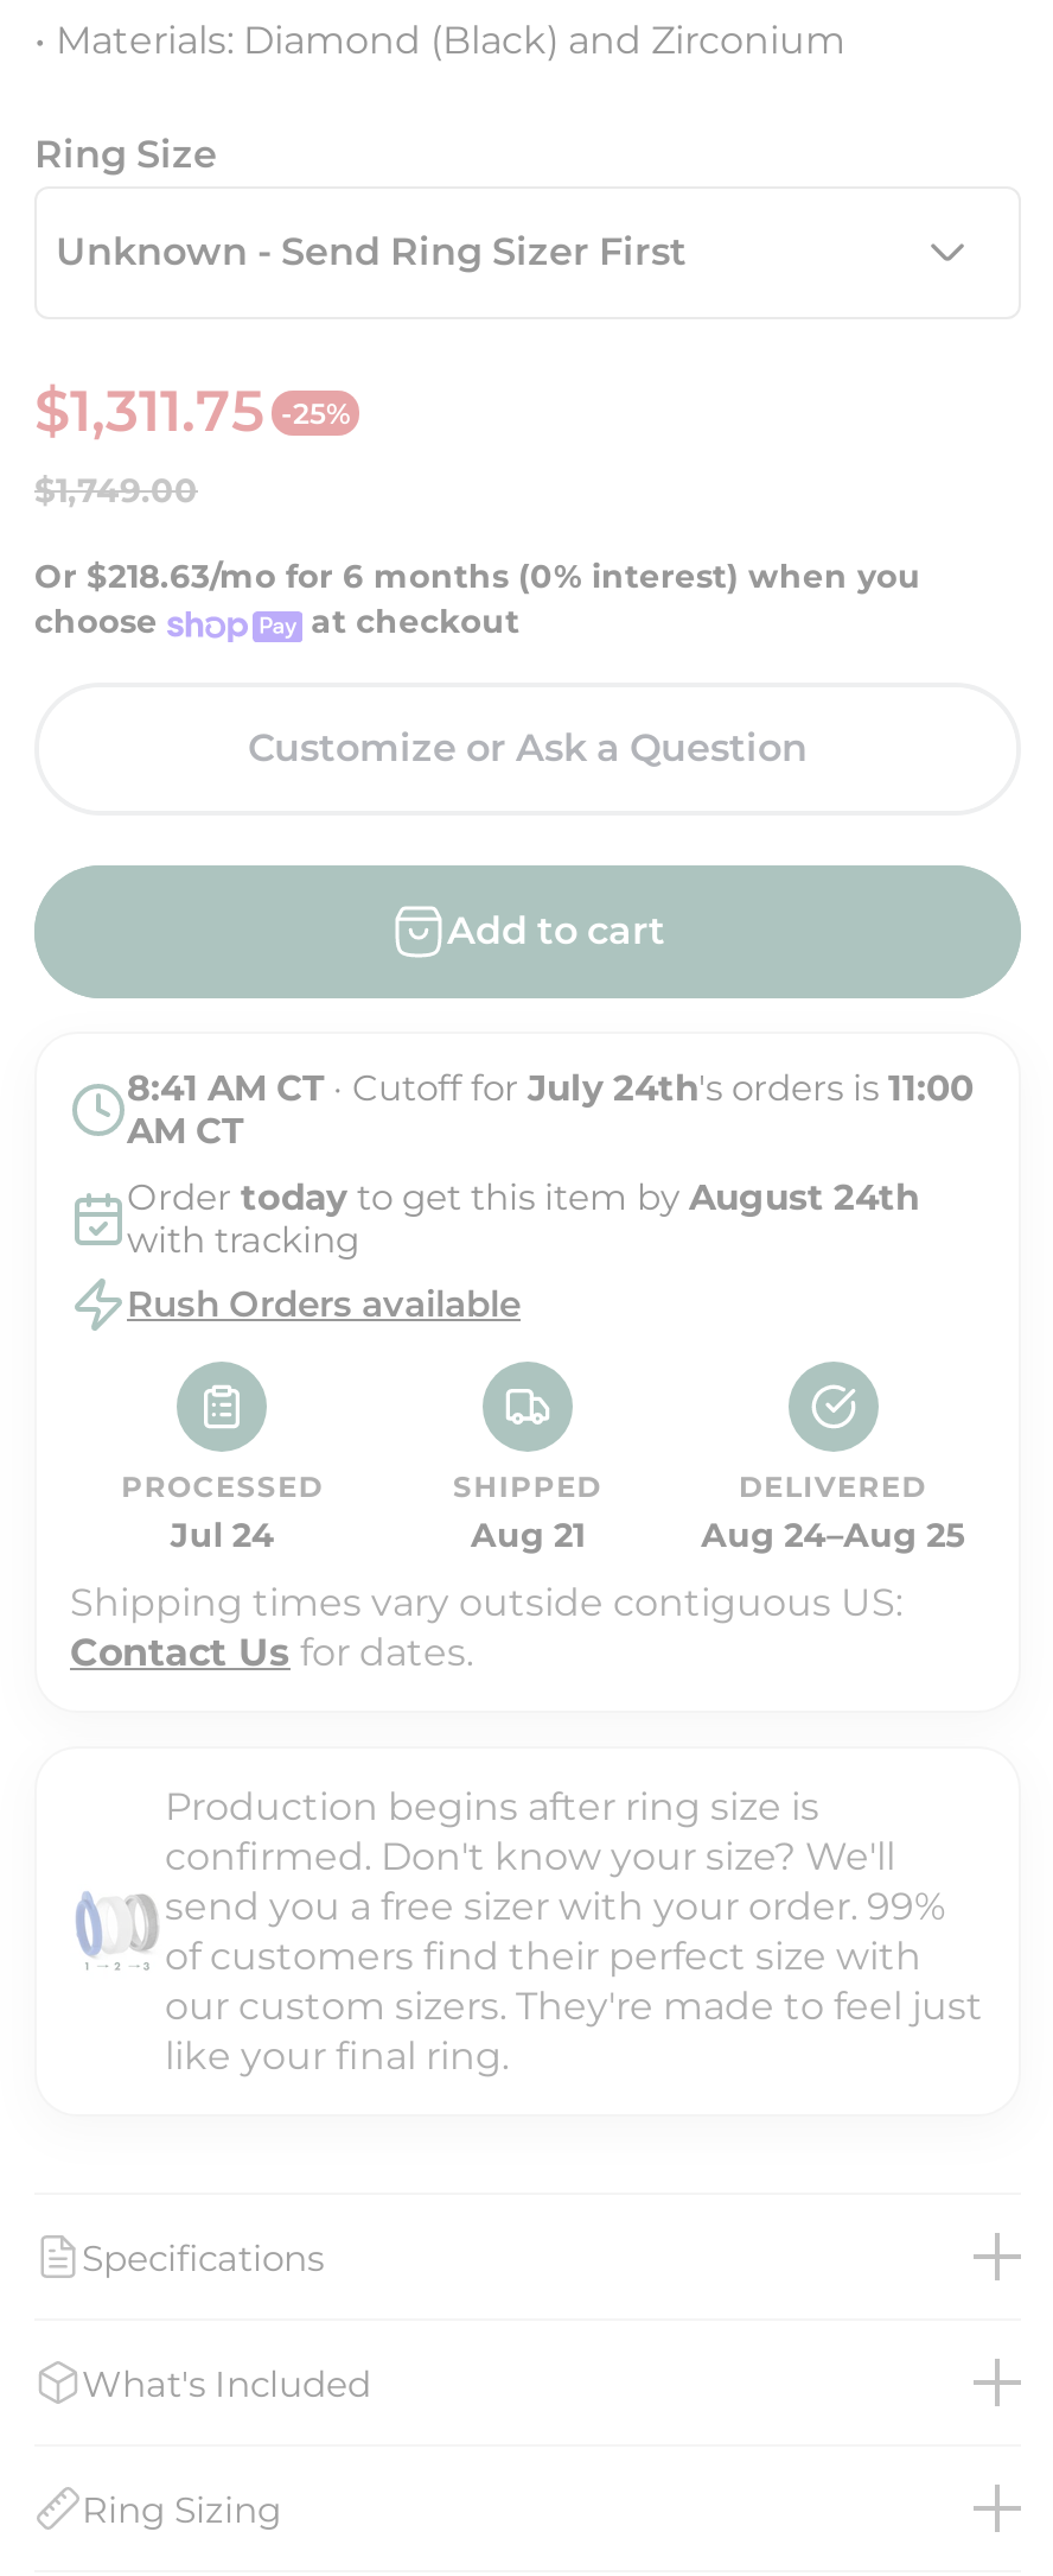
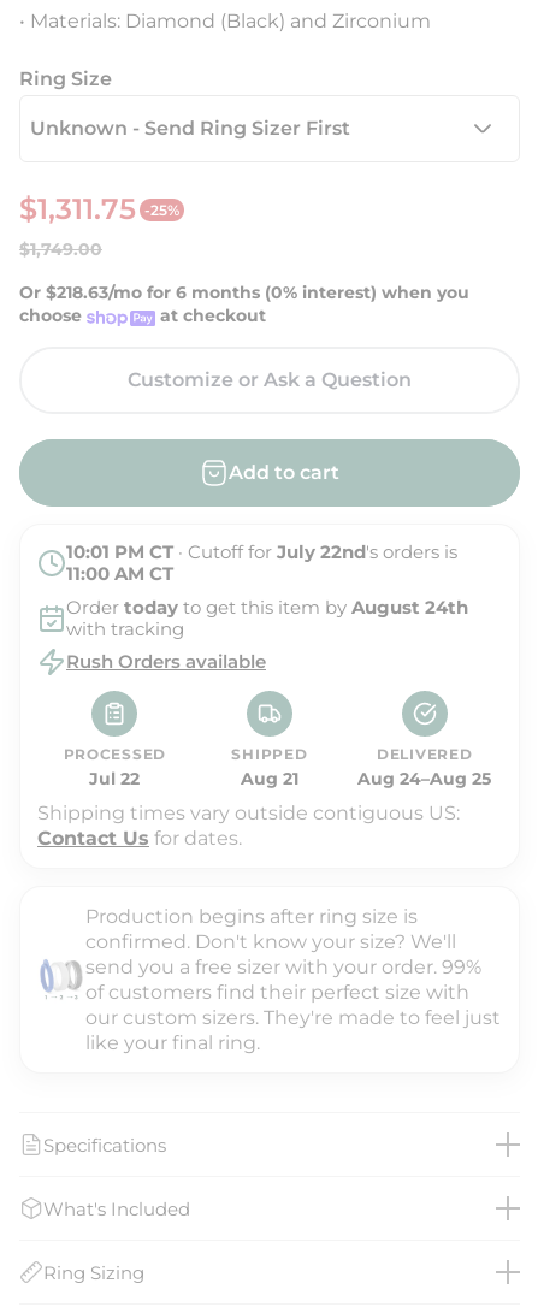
- 8:41 AM CT · Cutoff for July 24th's orders is 11:00
- AM CT
+ 10:01 PM CT · Cutoff for July 22nd's orders is
+ 11:00 AM CT

- Jul 24
+ Jul 22
